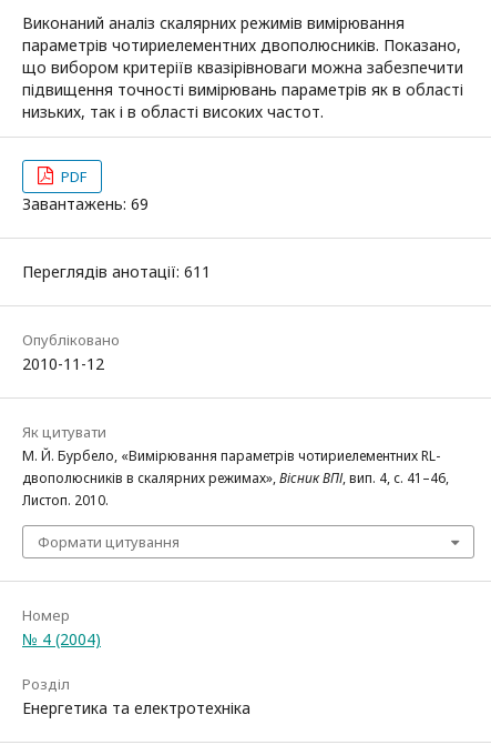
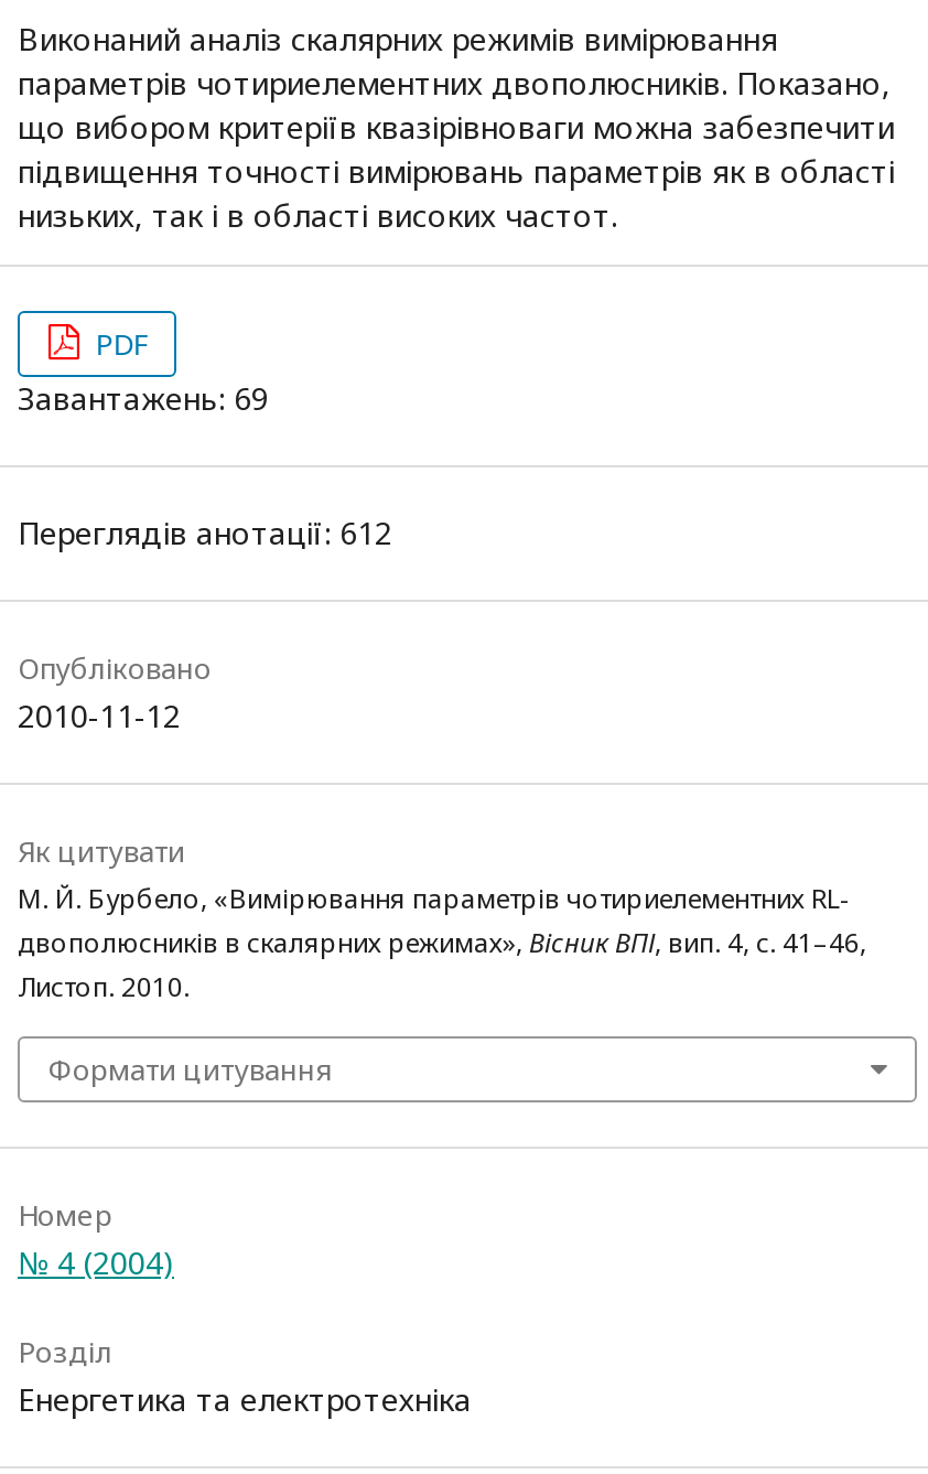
- Переглядів анотації: 611
+ Переглядів анотації: 612
